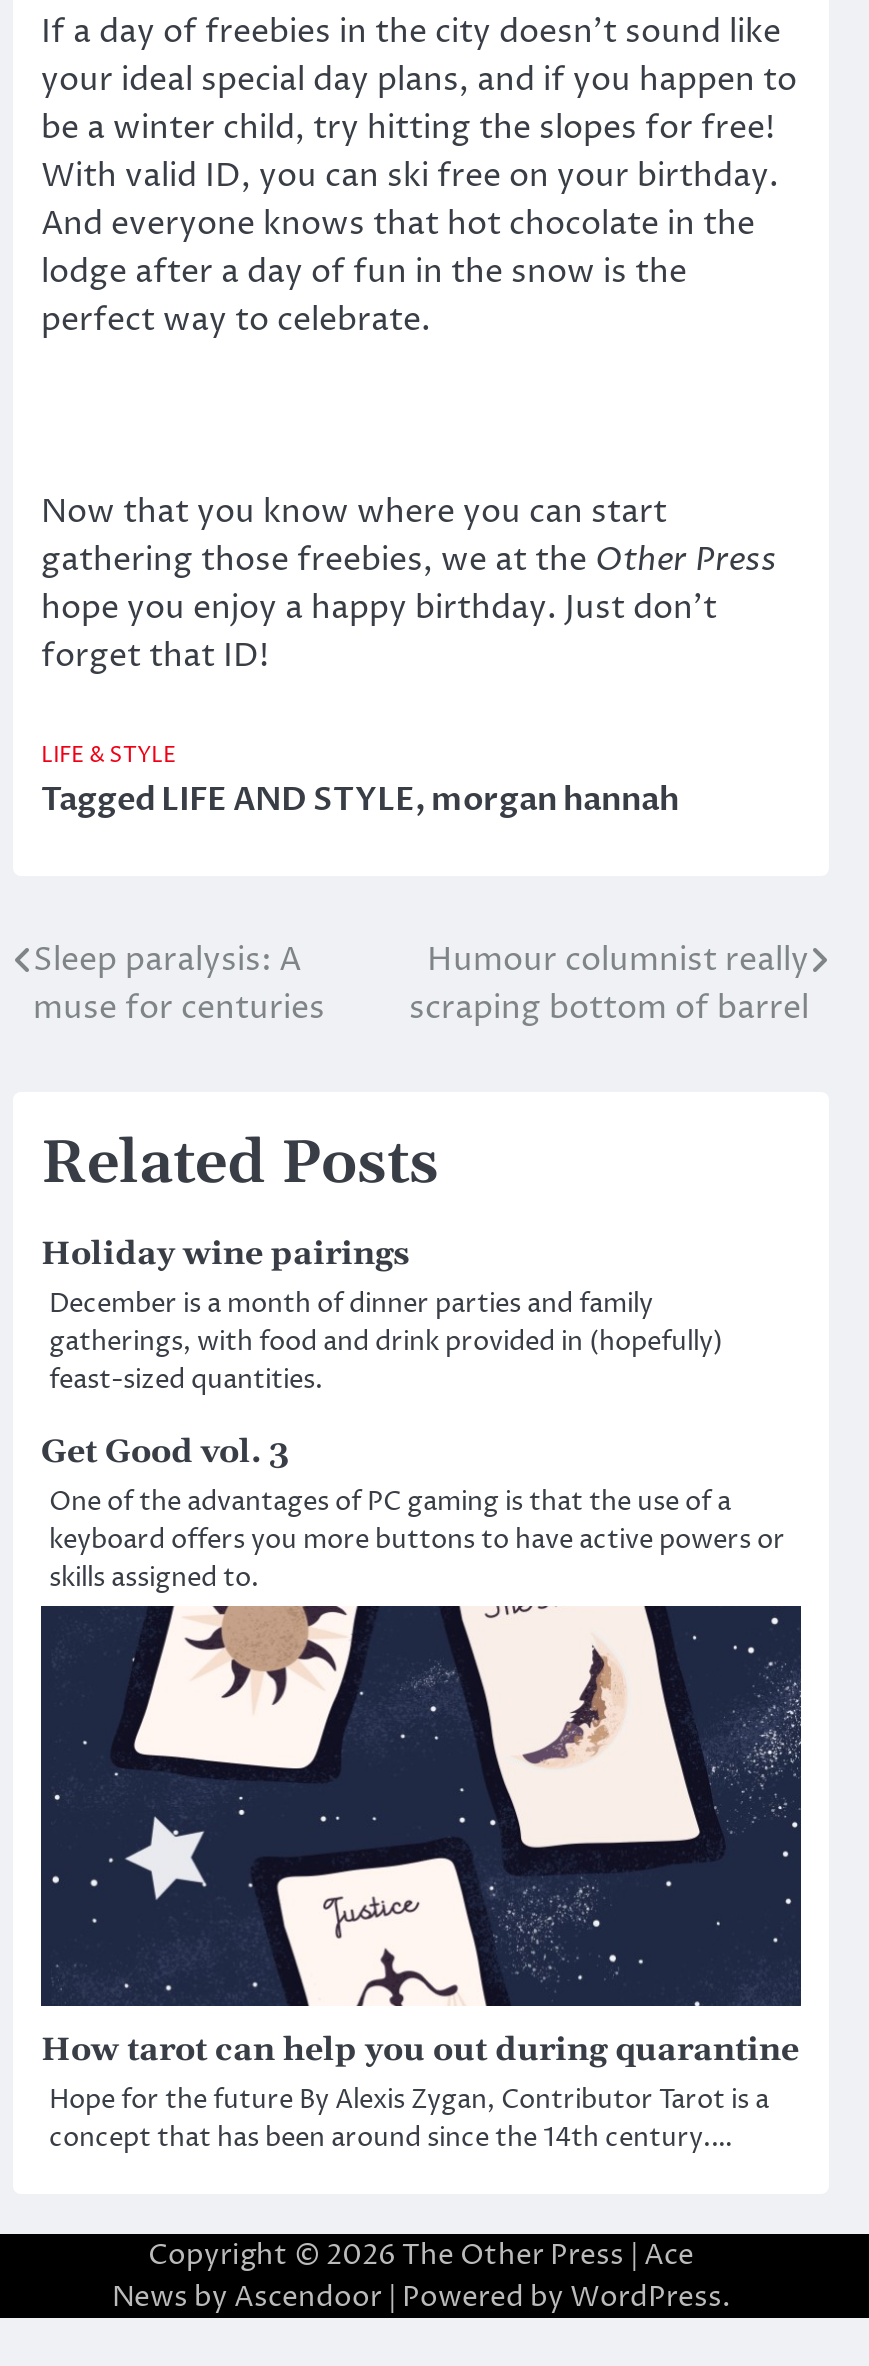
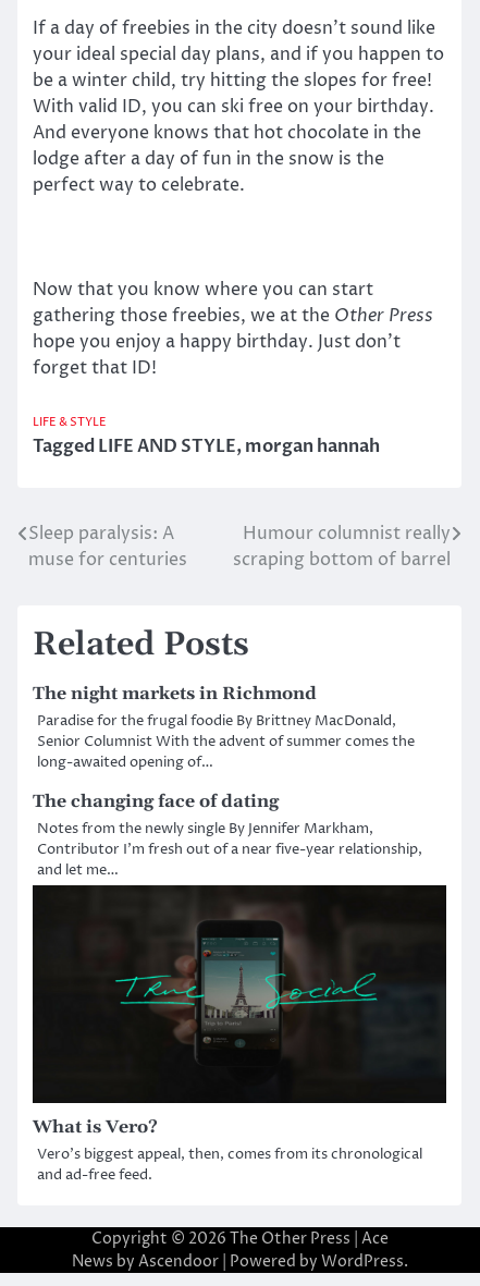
- Holiday wine pairings
- December is a month of dinner parties and family
- gatherings, with food and drink provided in (hopefully)
- feast-sized quantities.
+ The night markets in Richmond
+ Paradise for the frugal foodie By Brittney MacDonald,
+ Senior Columnist With the advent of summer comes the
+ long-awaited opening of…

- Get Good vol. 3
- One of the advantages of PC gaming is that the use of a
- keyboard offers you more buttons to have active powers or
- skills assigned to.
+ The changing face of dating
+ Notes from the newly single By Jennifer Markham,
+ Contributor I’m fresh out of a near five-year relationship,
+ and let me…

- [image]
- How tarot can help you out during quarantine
- Hope for the future By Alexis Zygan, Contributor Tarot is a
- concept that has been around since the 14th century.…
+ [image]
+ What is Vero?
+ Vero’s biggest appeal, then, comes from its chronological
+ and ad-free feed.
